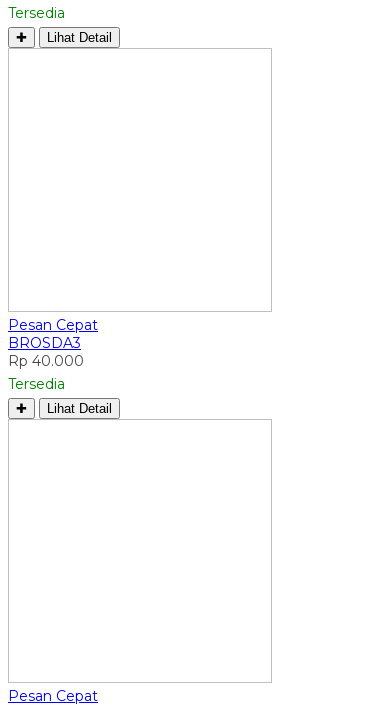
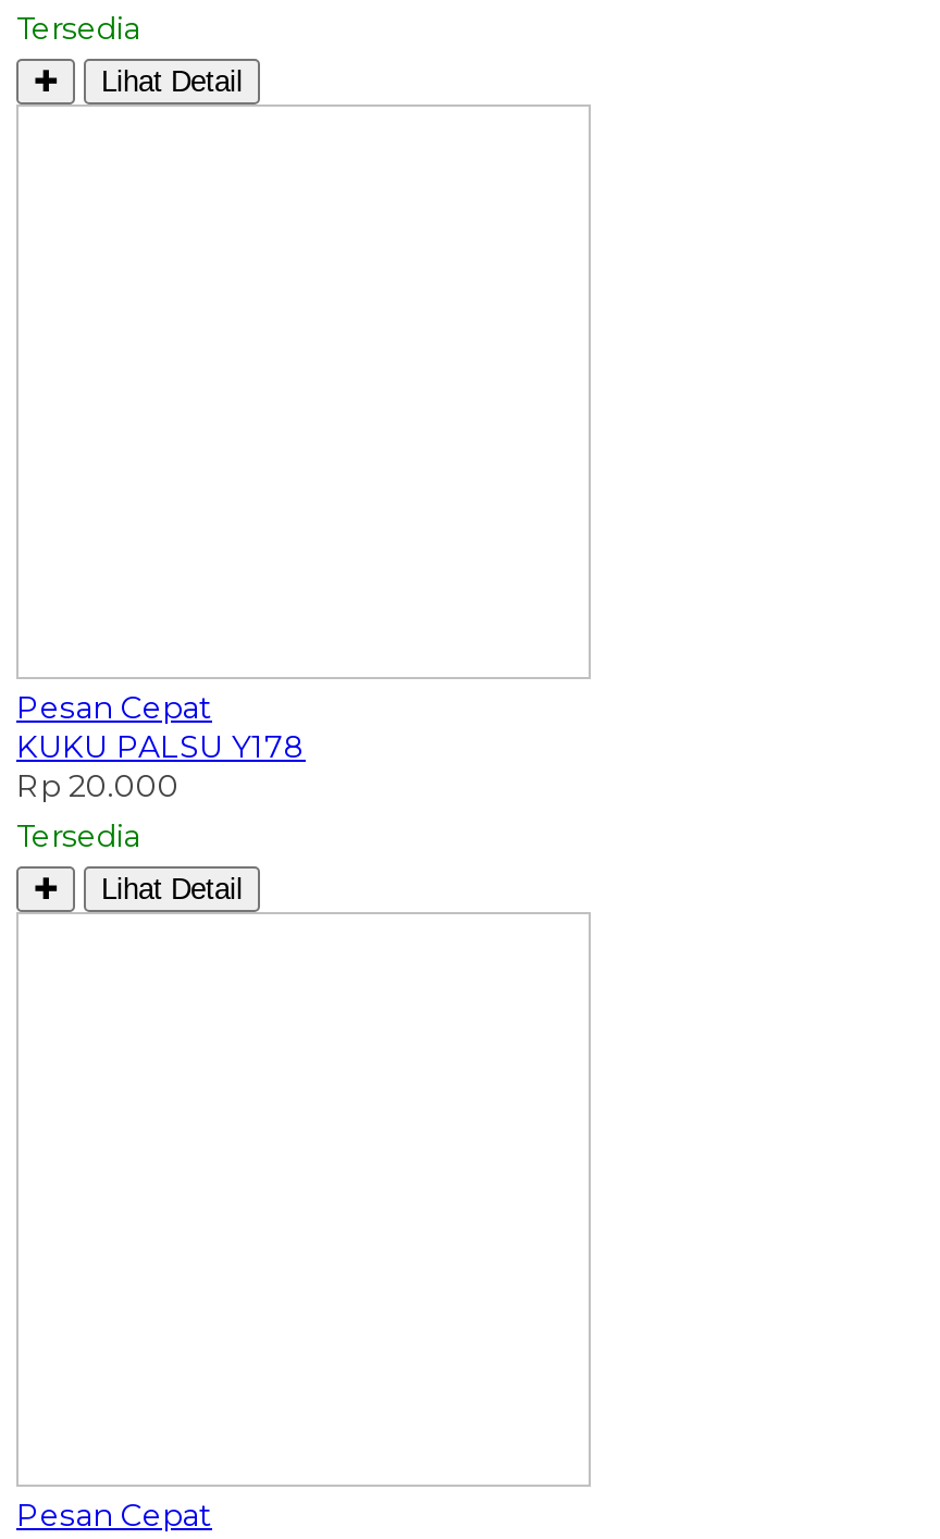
- BROSDA3
- Rp 40.000
+ KUKU PALSU Y178
+ Rp 20.000
